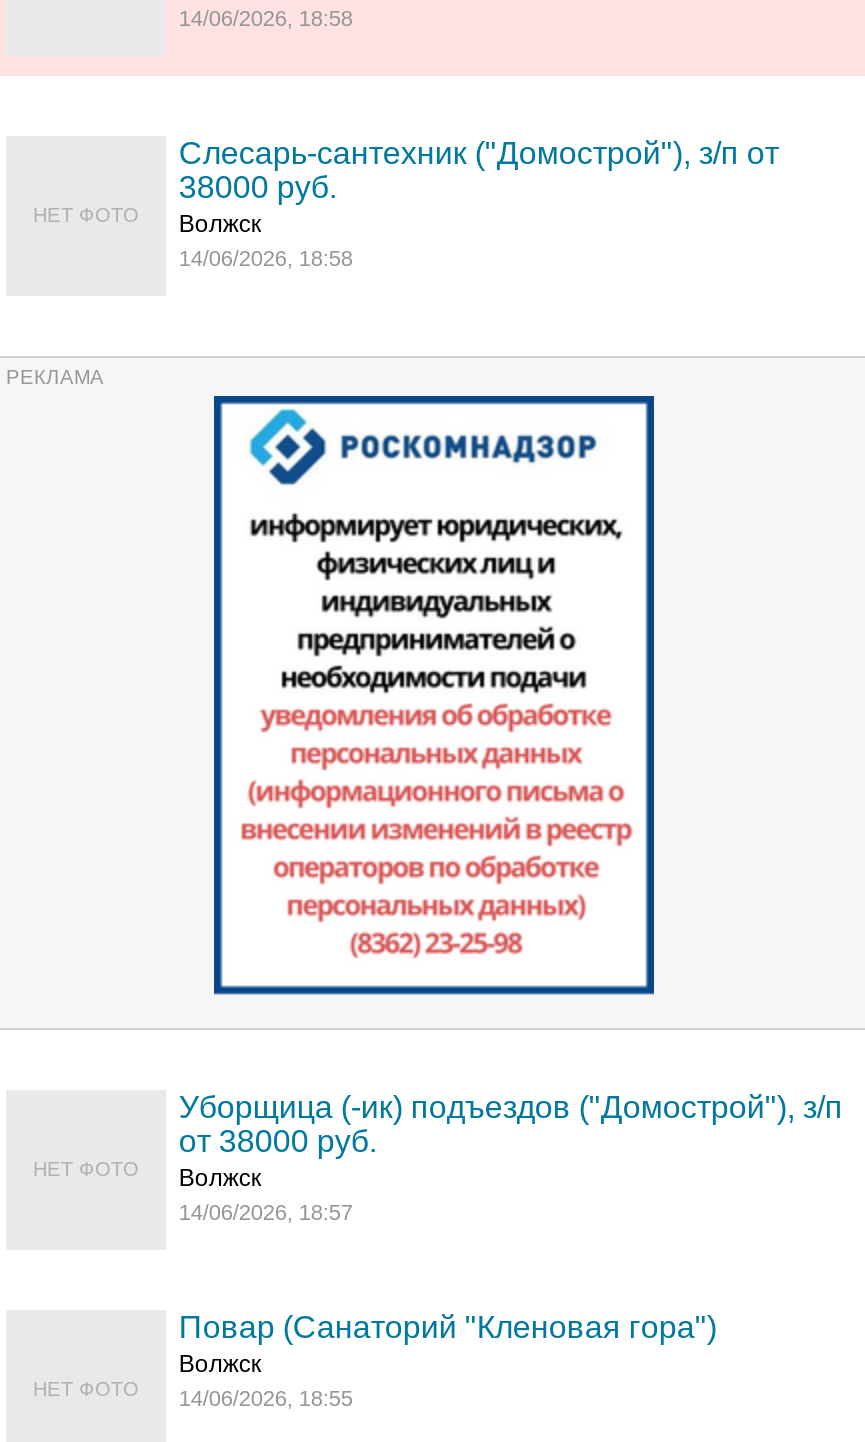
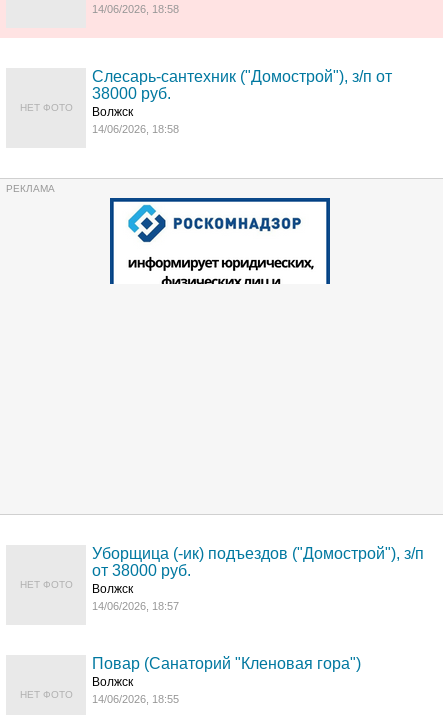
- [image]
